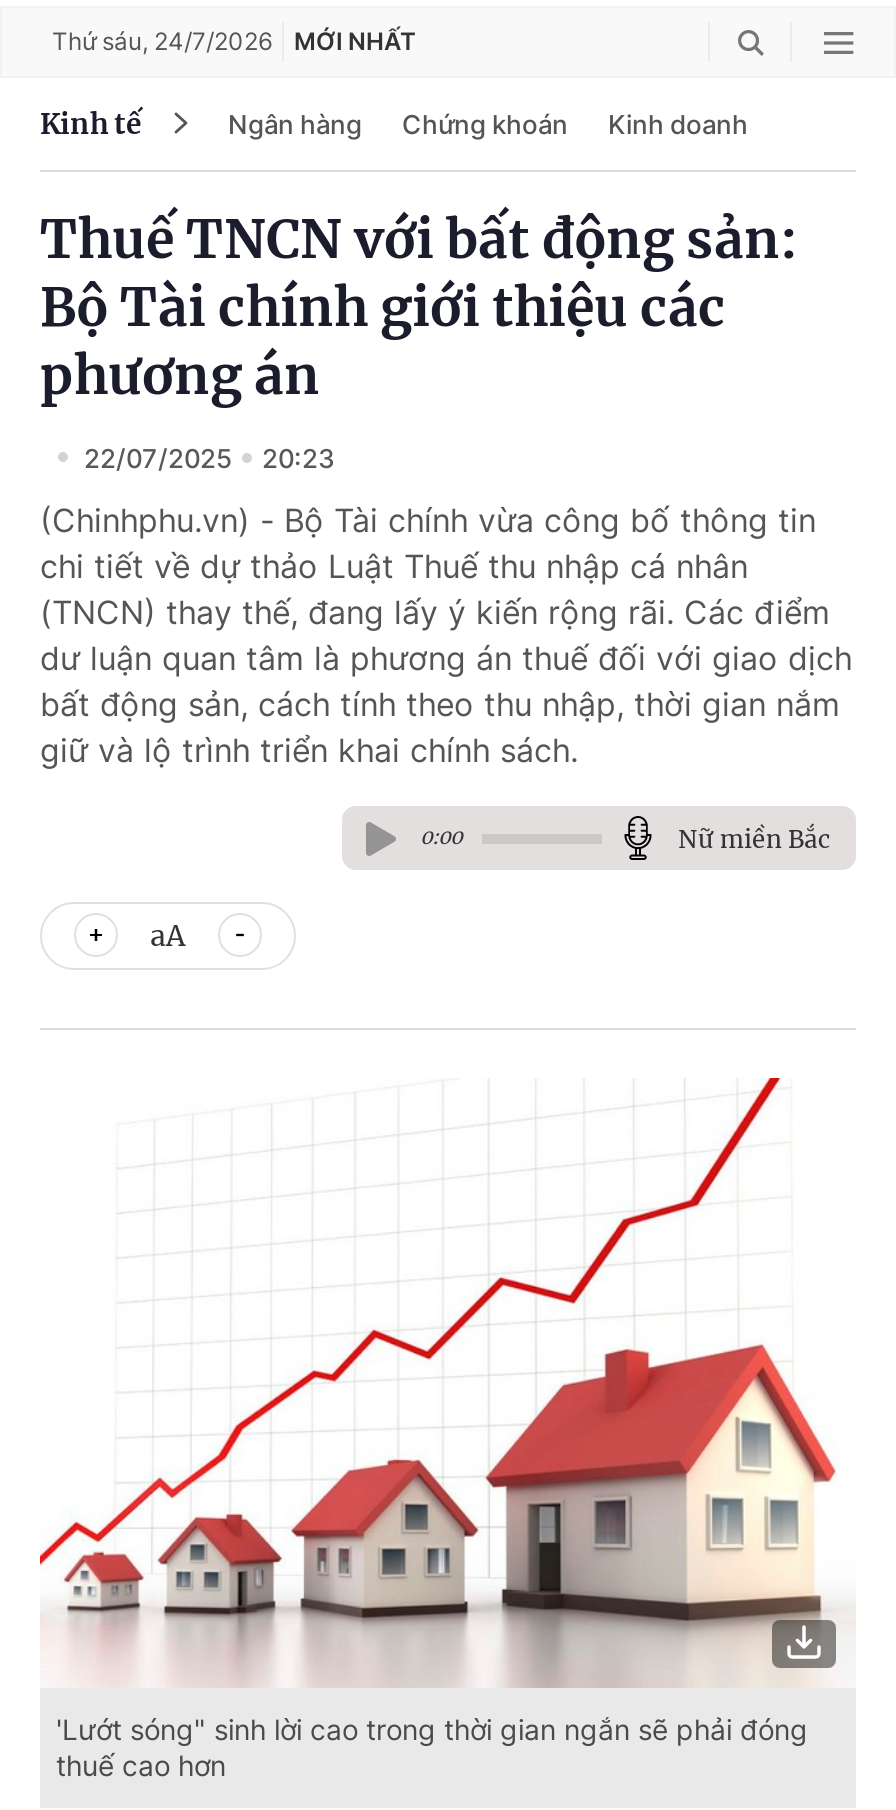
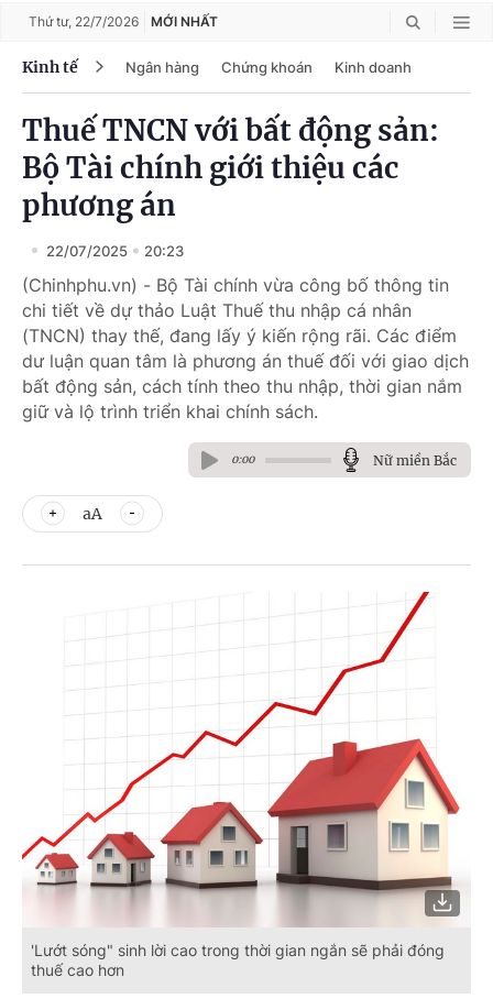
- Thứ sáu, 24/7/2026 MỚI NHẤT
+ Thứ tư, 22/7/2026 MỚI NHẤT
